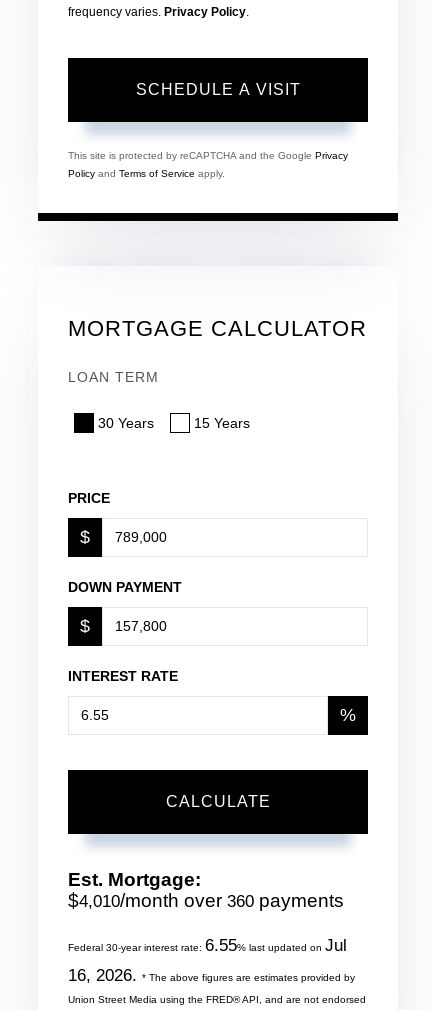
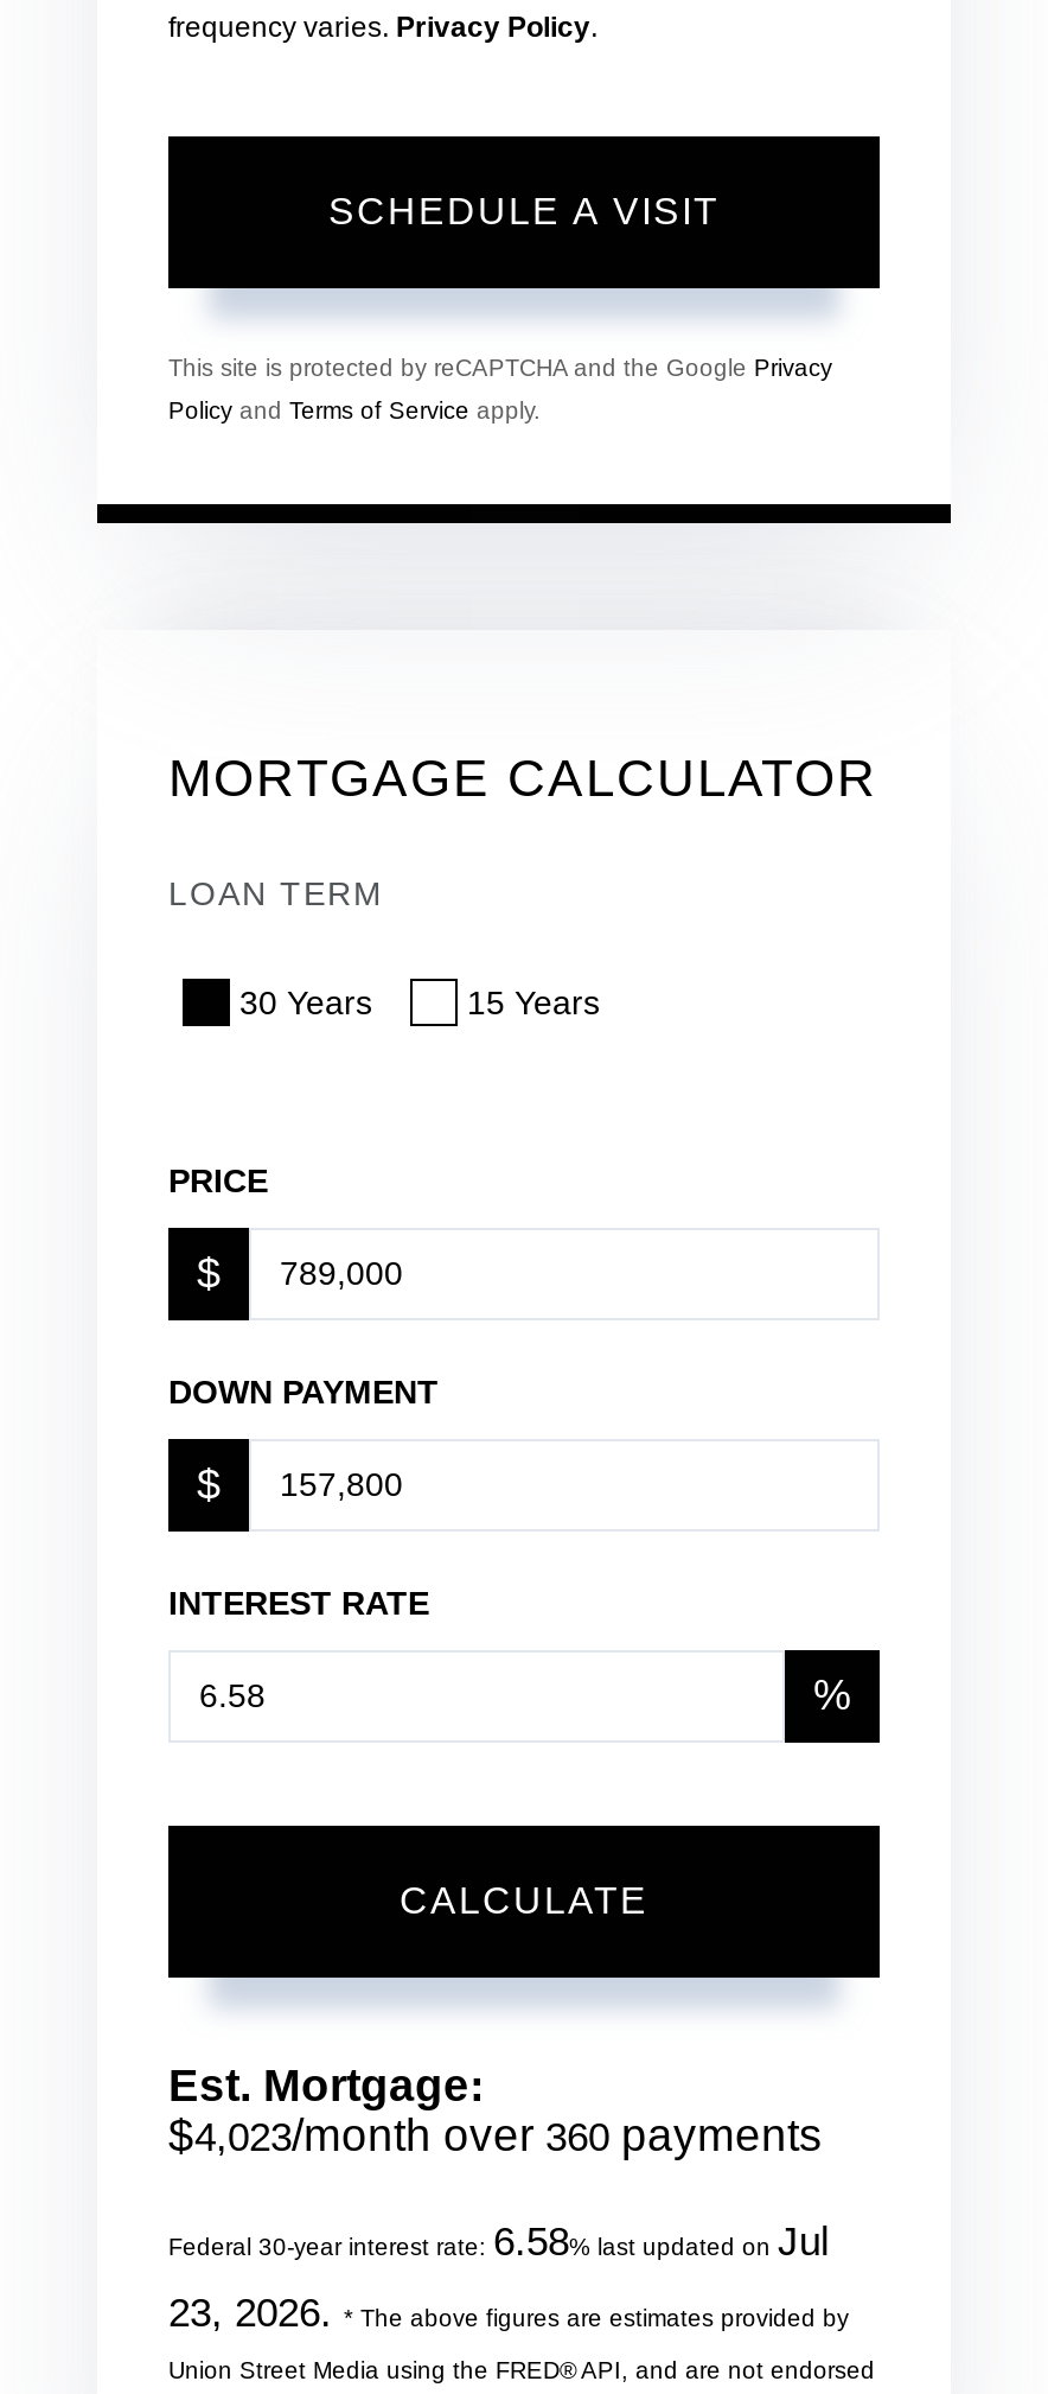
- $4,010/month over 360 payments
+ $4,023/month over 360 payments

- Federal 30-year interest rate: 6.55% last updated on Jul
+ Federal 30-year interest rate: 6.58% last updated on Jul

- 16, 2026. * The above figures are estimates provided by
+ 23, 2026. * The above figures are estimates provided by
